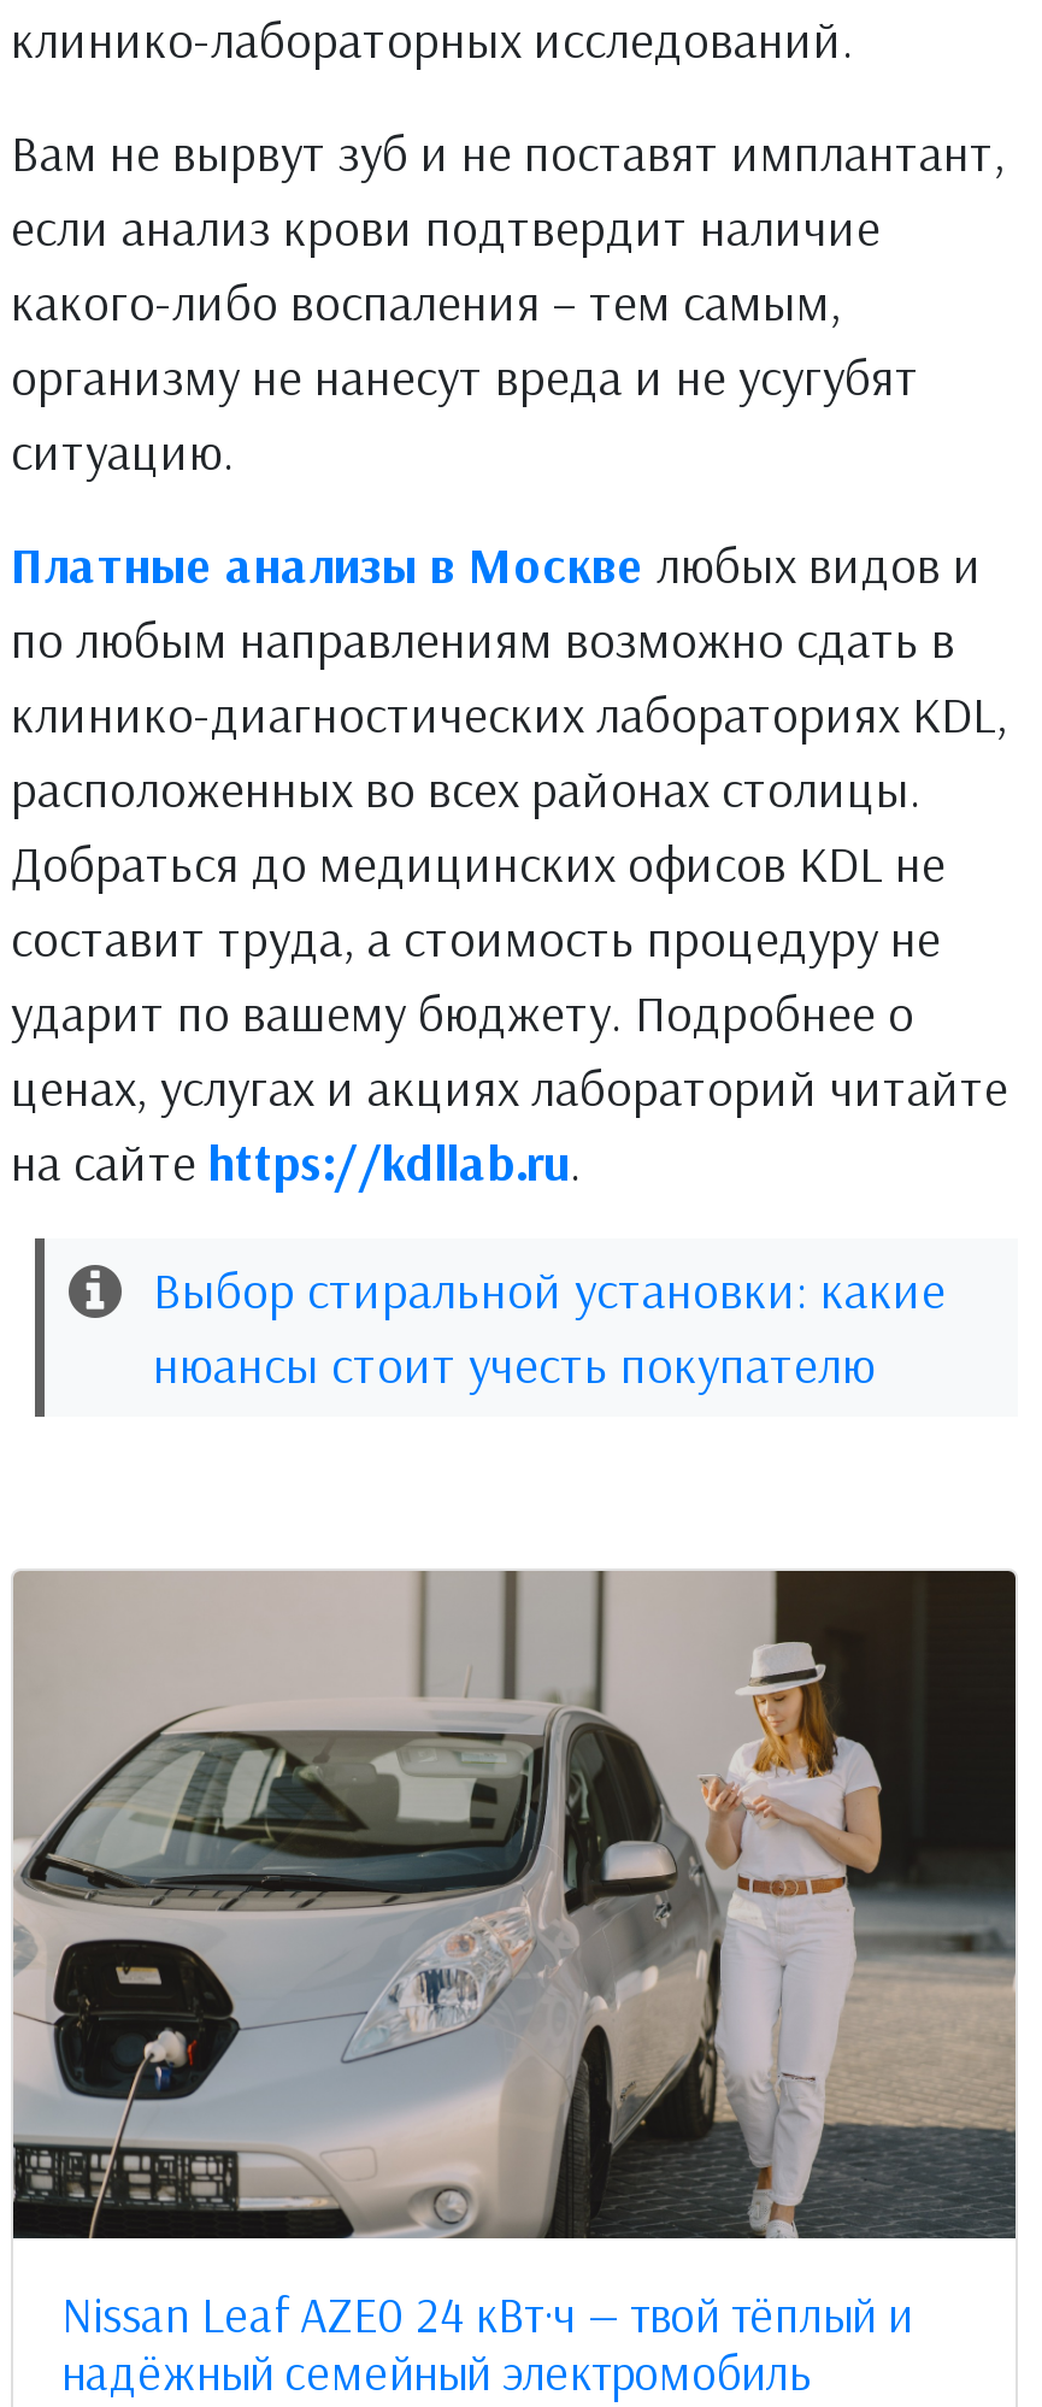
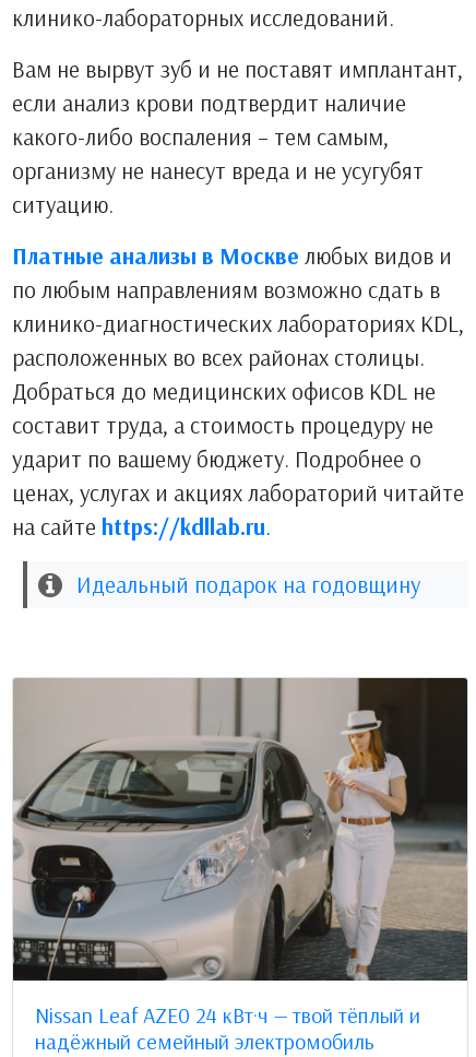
- Выбор стиральной установки: какие
- нюансы стоит учесть покупателю
+ Идеальный подарок на годовщину
